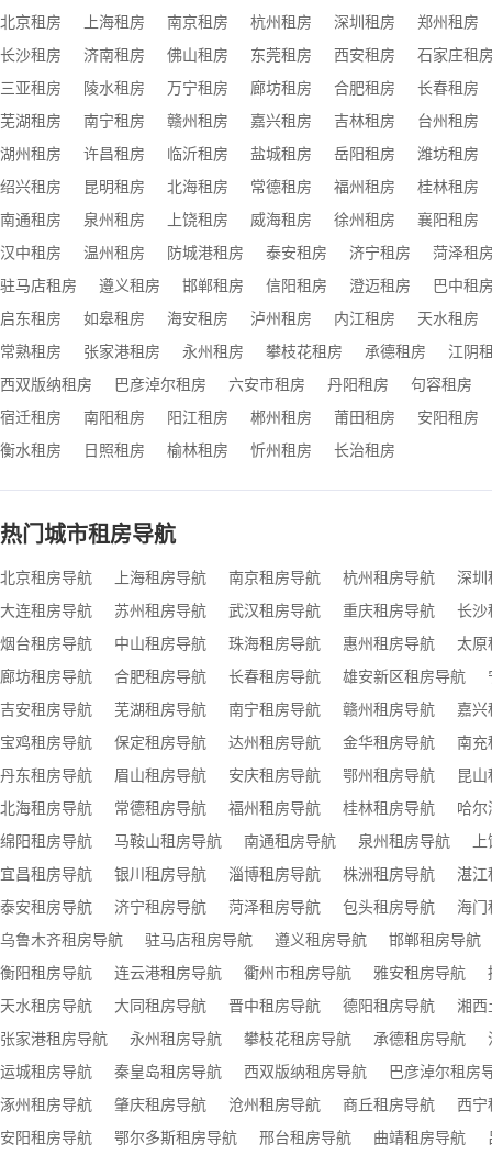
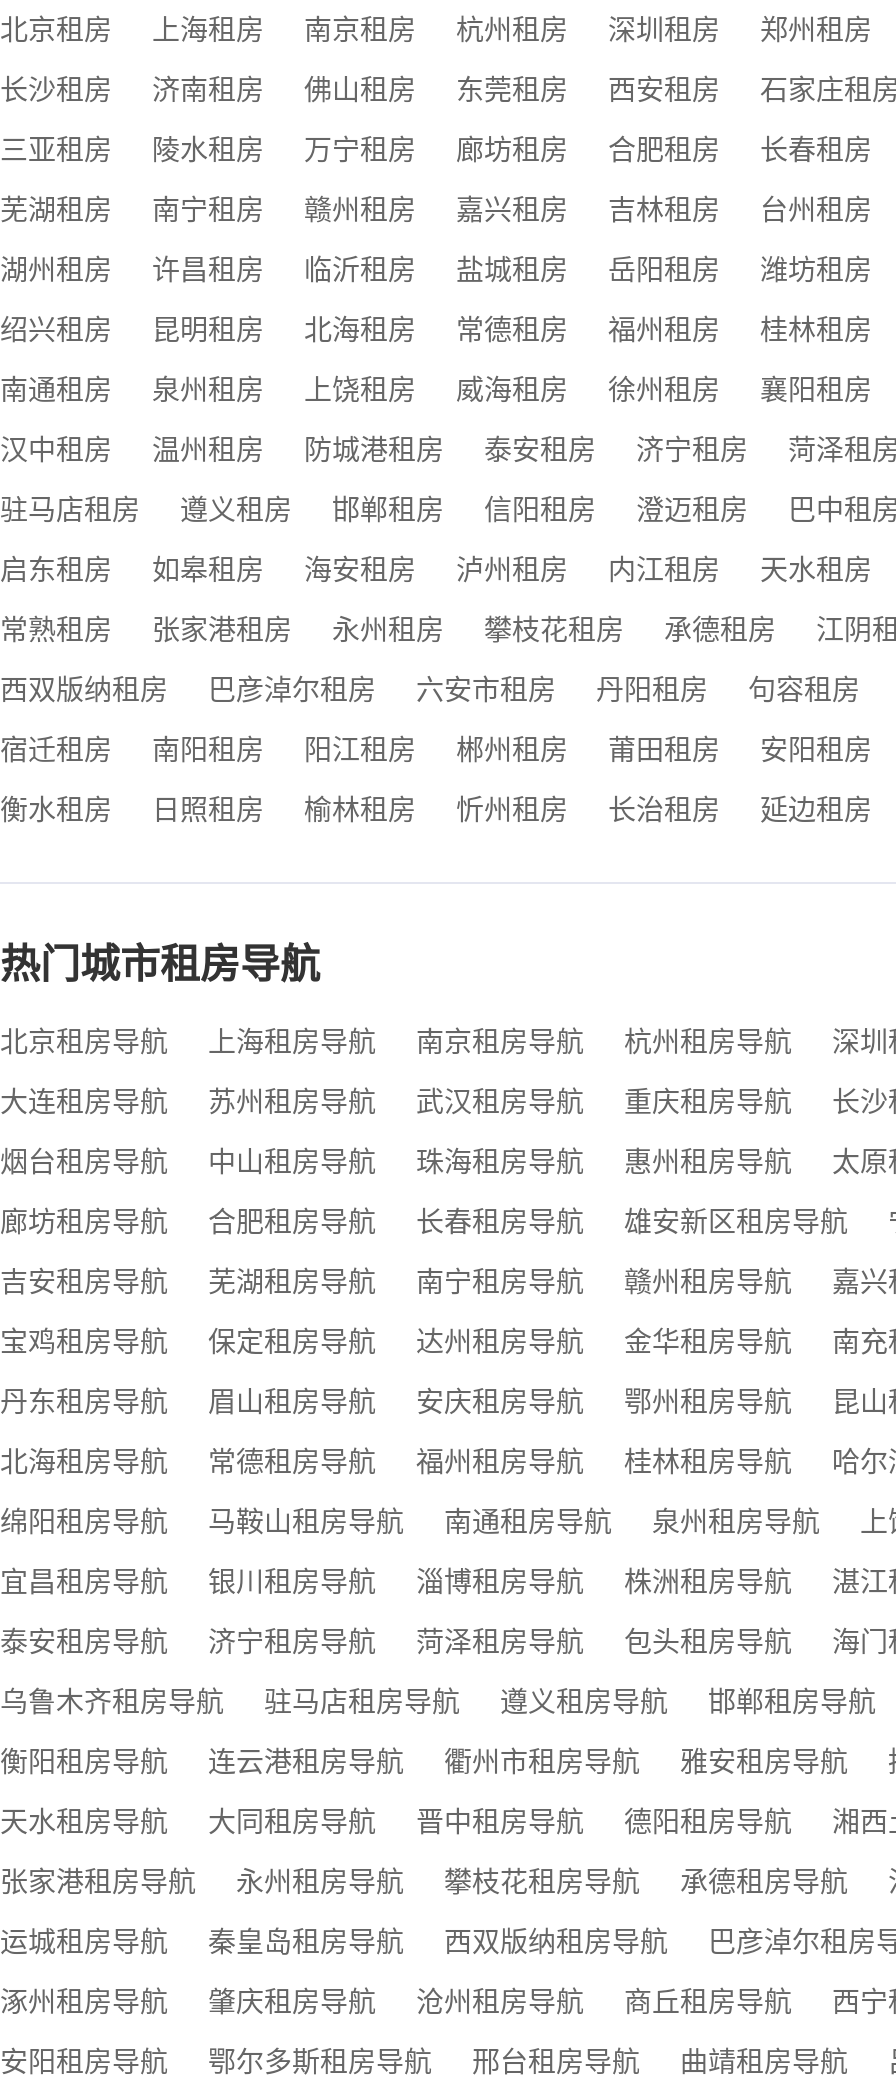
+ 延边租房
